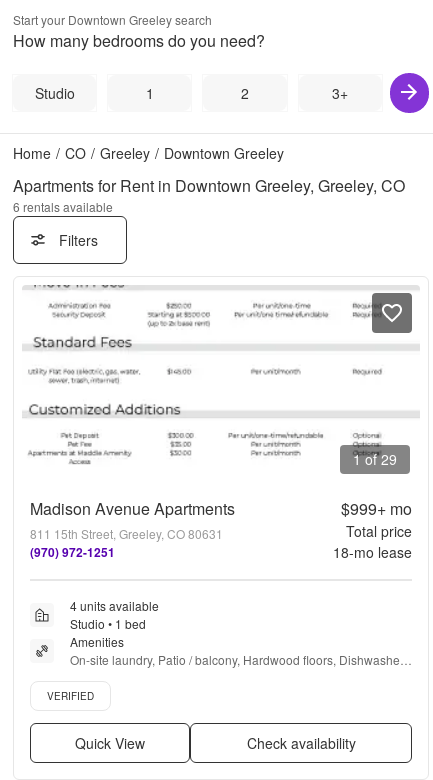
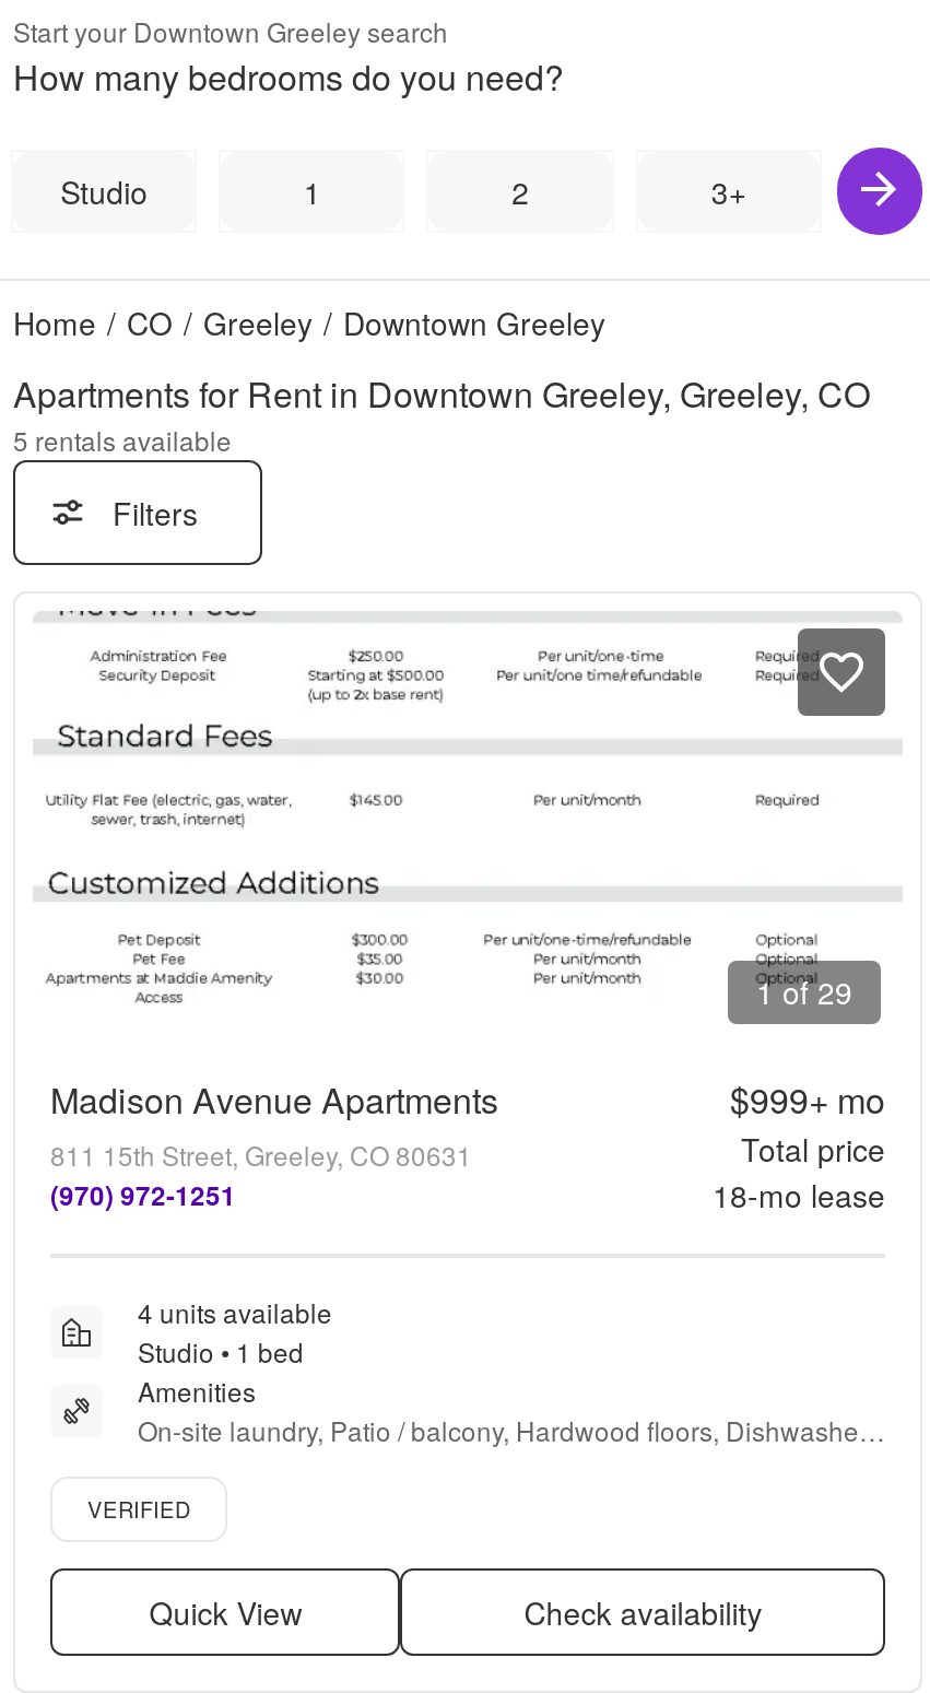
- 6 rentals available
+ 5 rentals available
